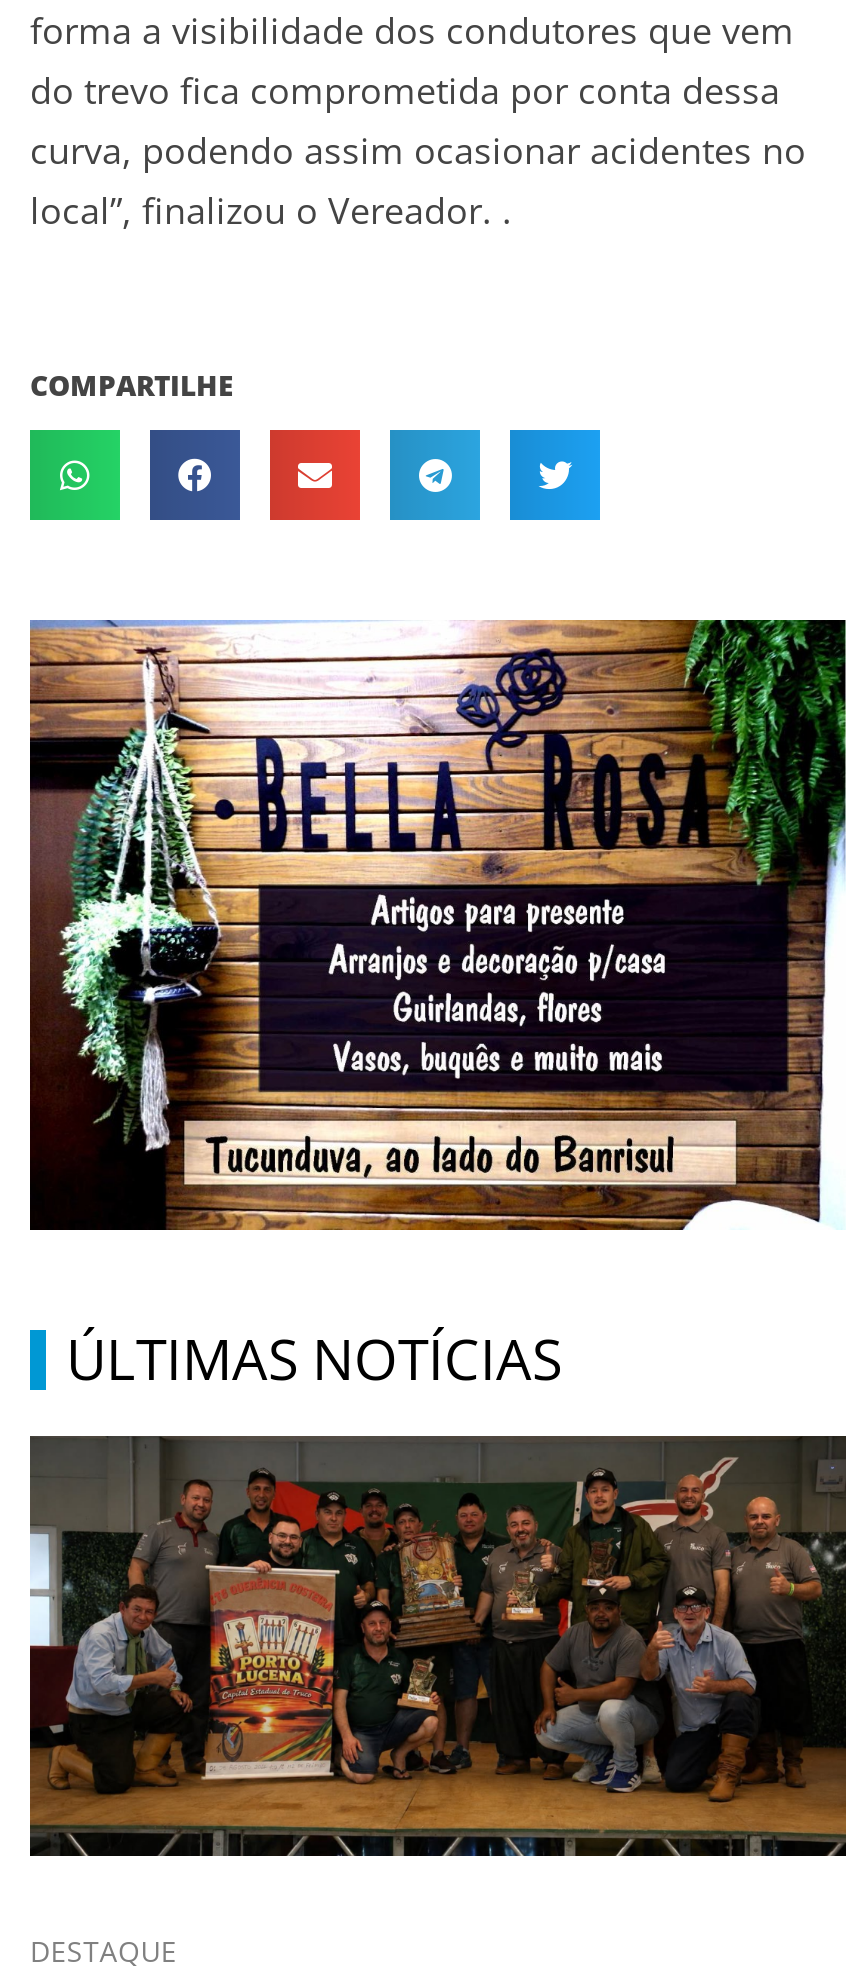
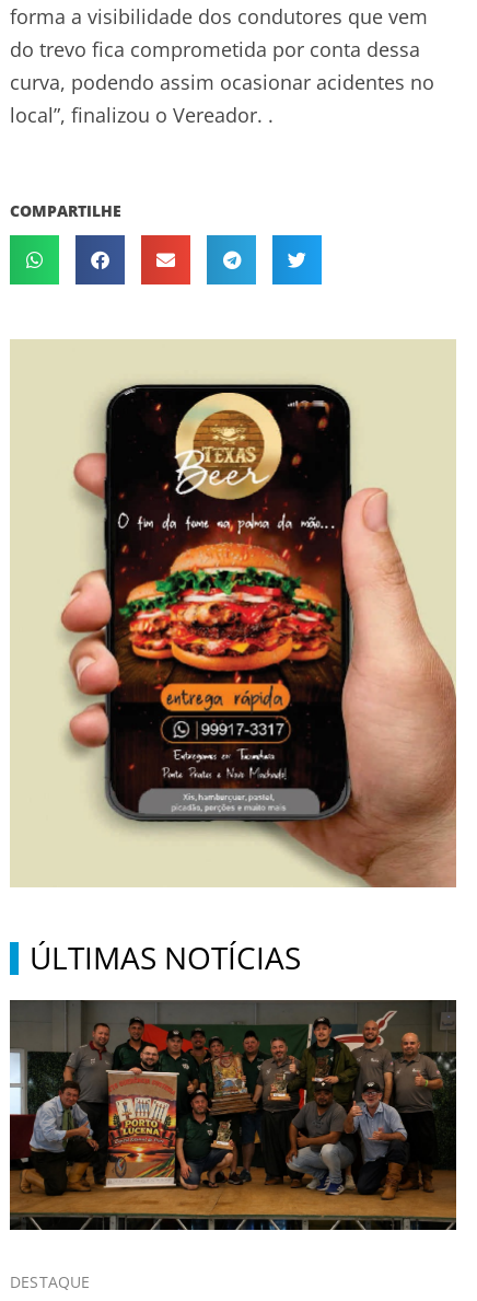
- [image]
+ [image]
